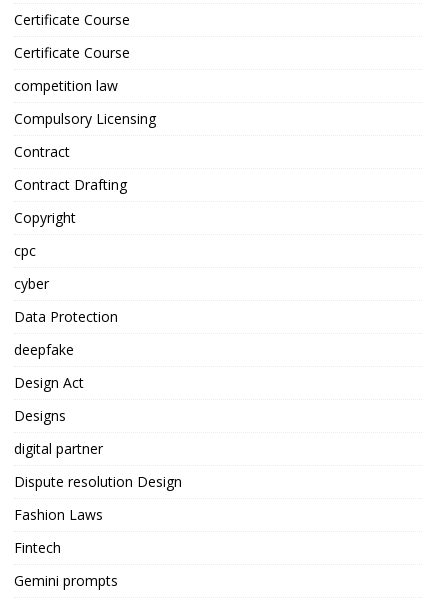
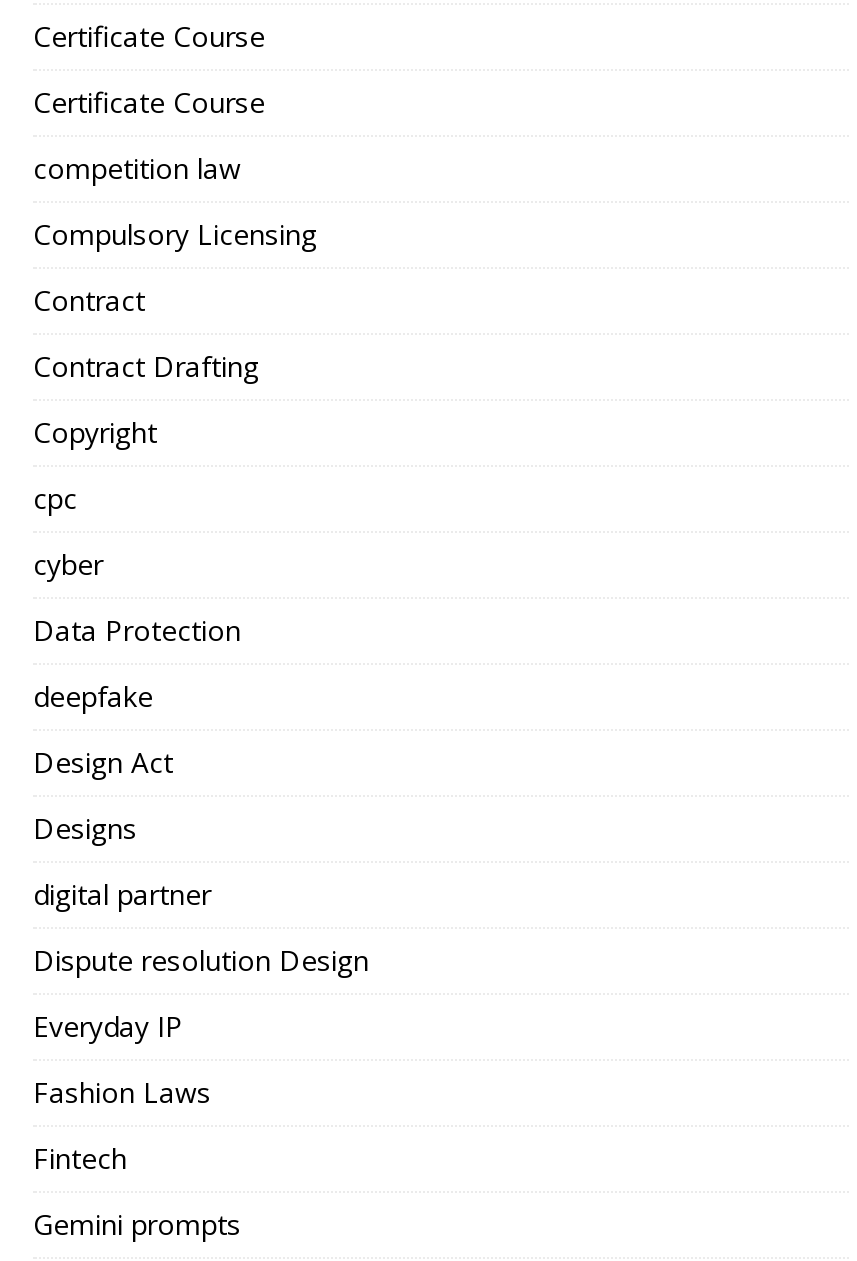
+ Everyday IP
